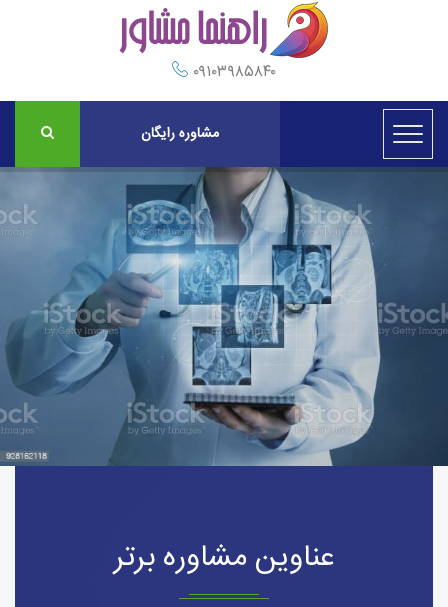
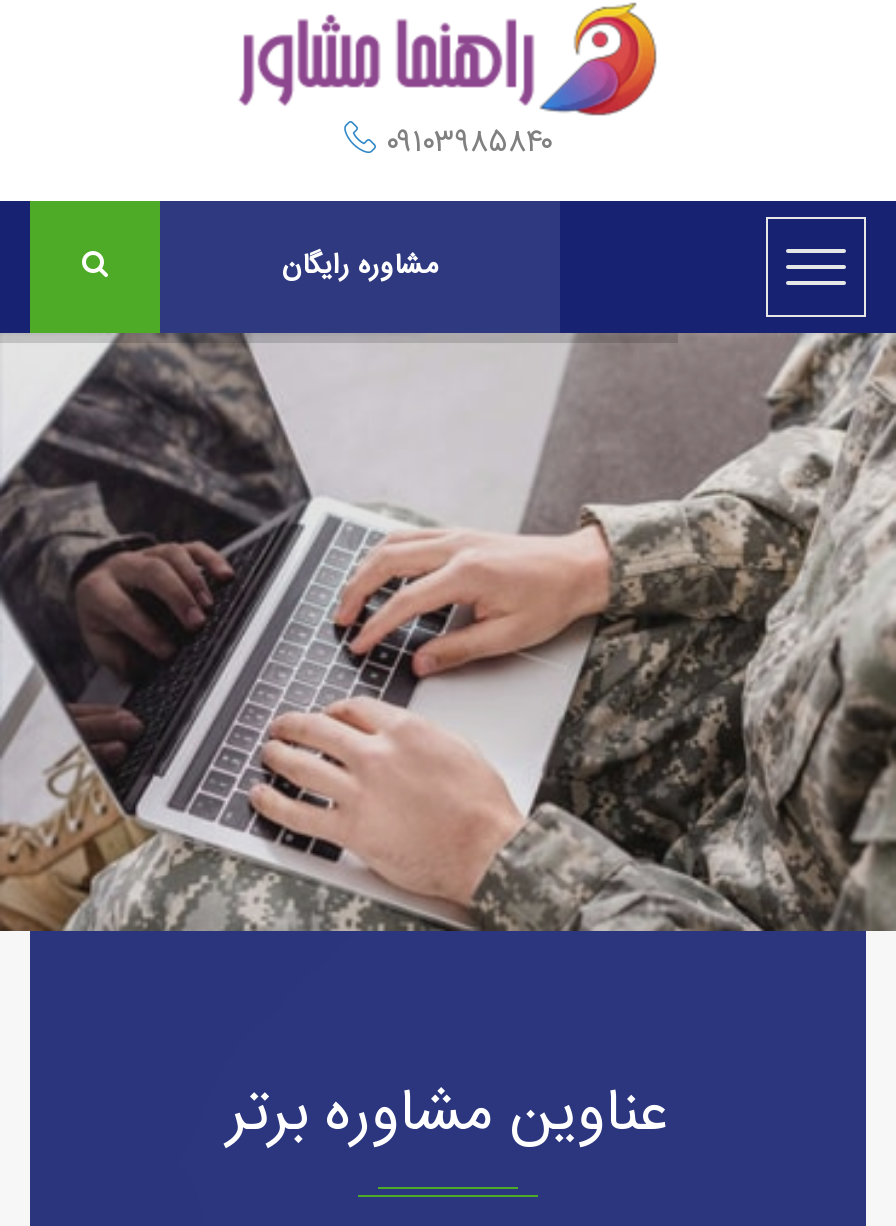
- [image]
+ [image]
